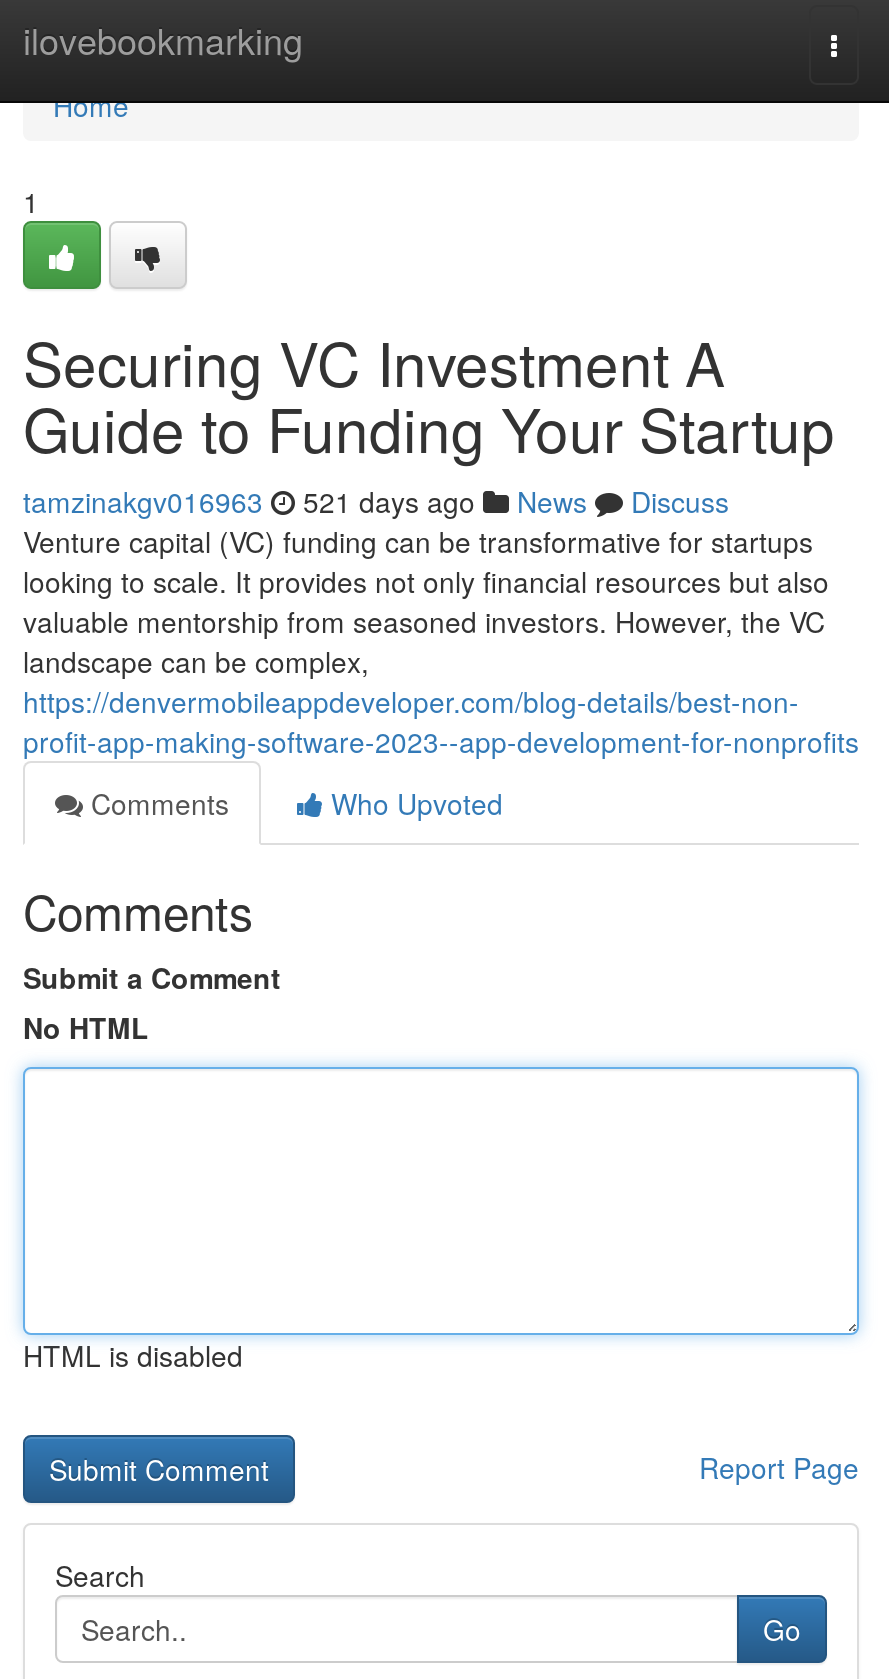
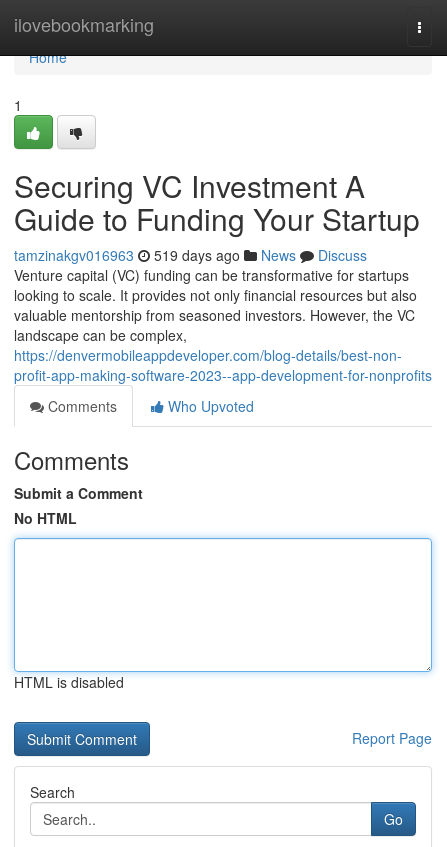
- tamzinakgv016963 521 days ago News Discuss
+ tamzinakgv016963 519 days ago News Discuss
